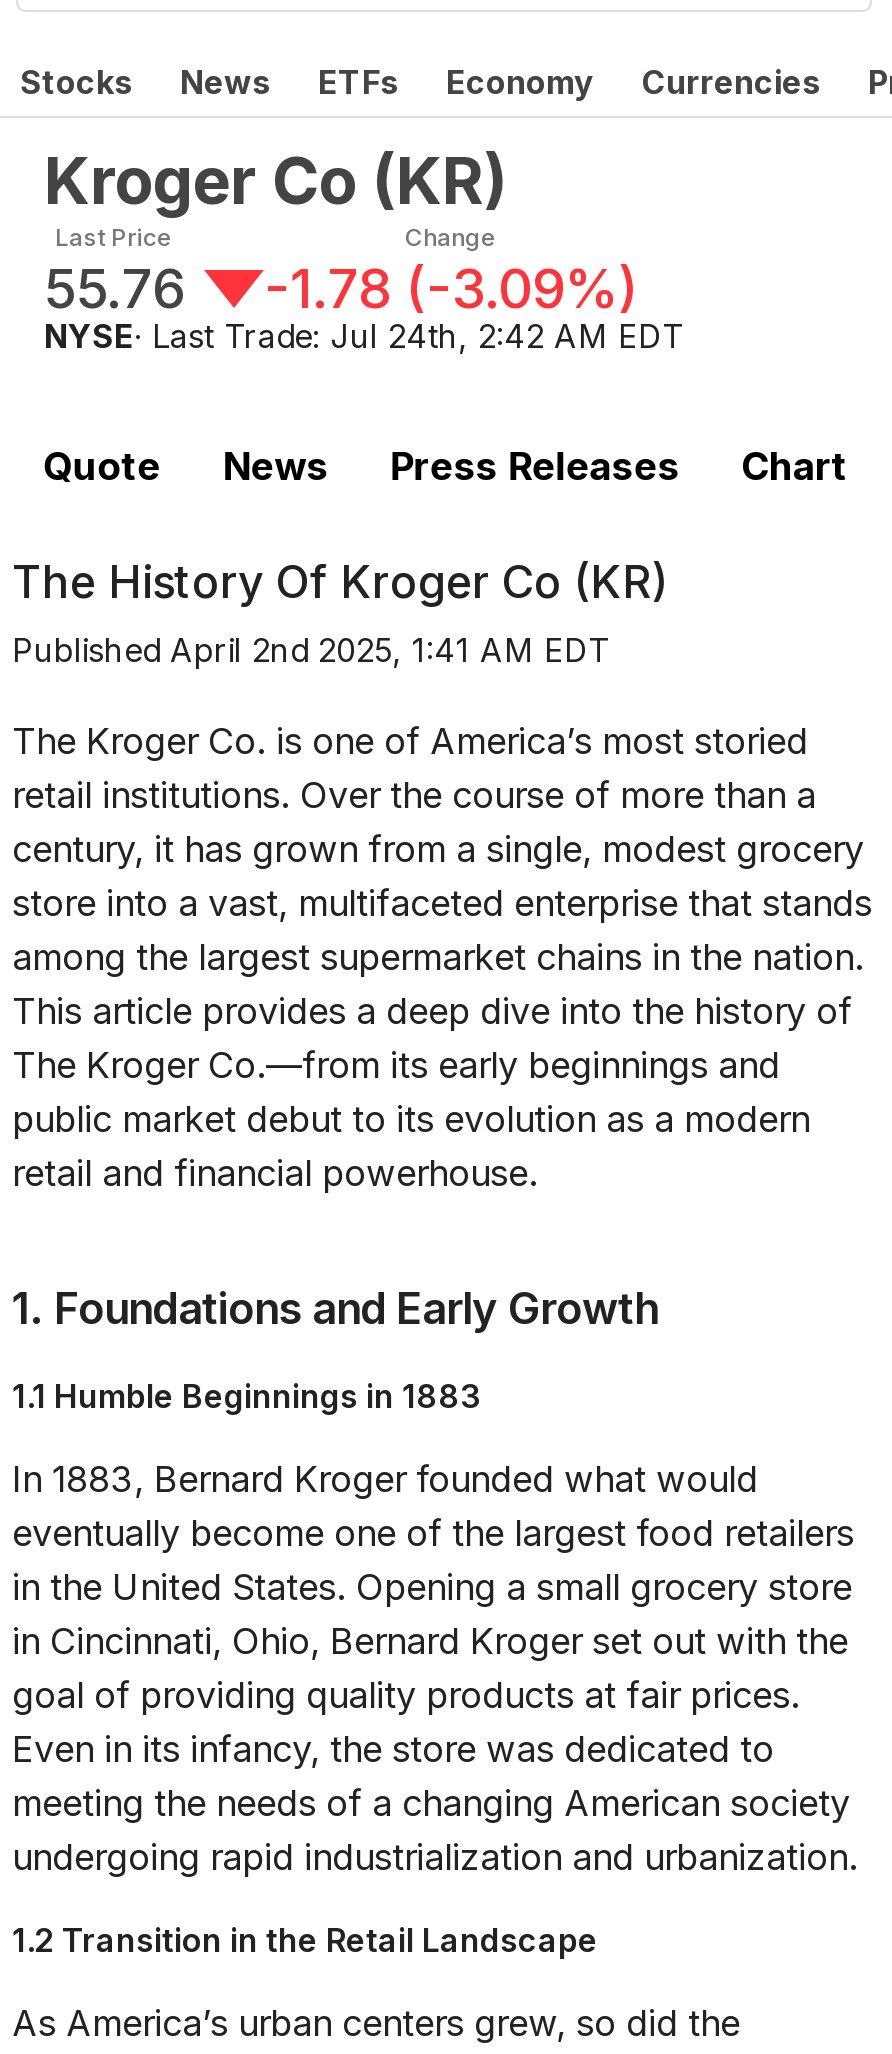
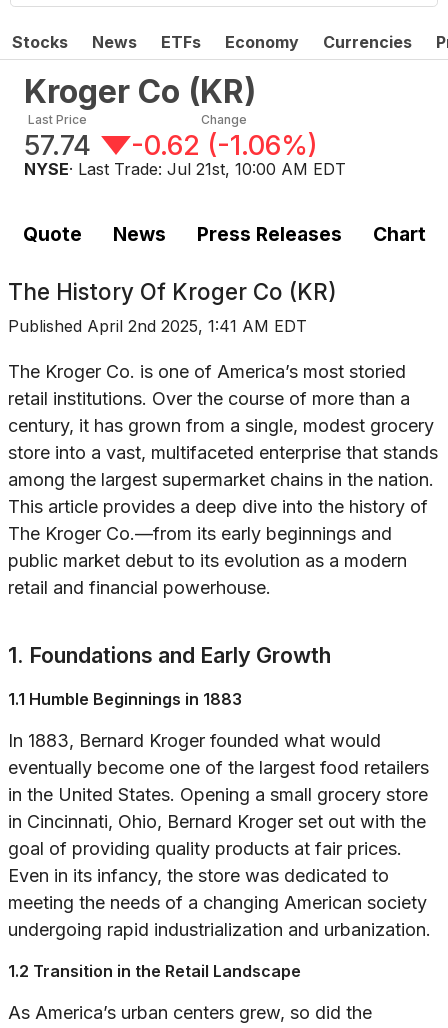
- 55.76
+ 57.74

- -1.78 (-3.09%)
+ -0.62 (-1.06%)

- NYSE · Last Trade: Jul 24th, 2:42 AM EDT
+ NYSE · Last Trade: Jul 21st, 10:00 AM EDT
